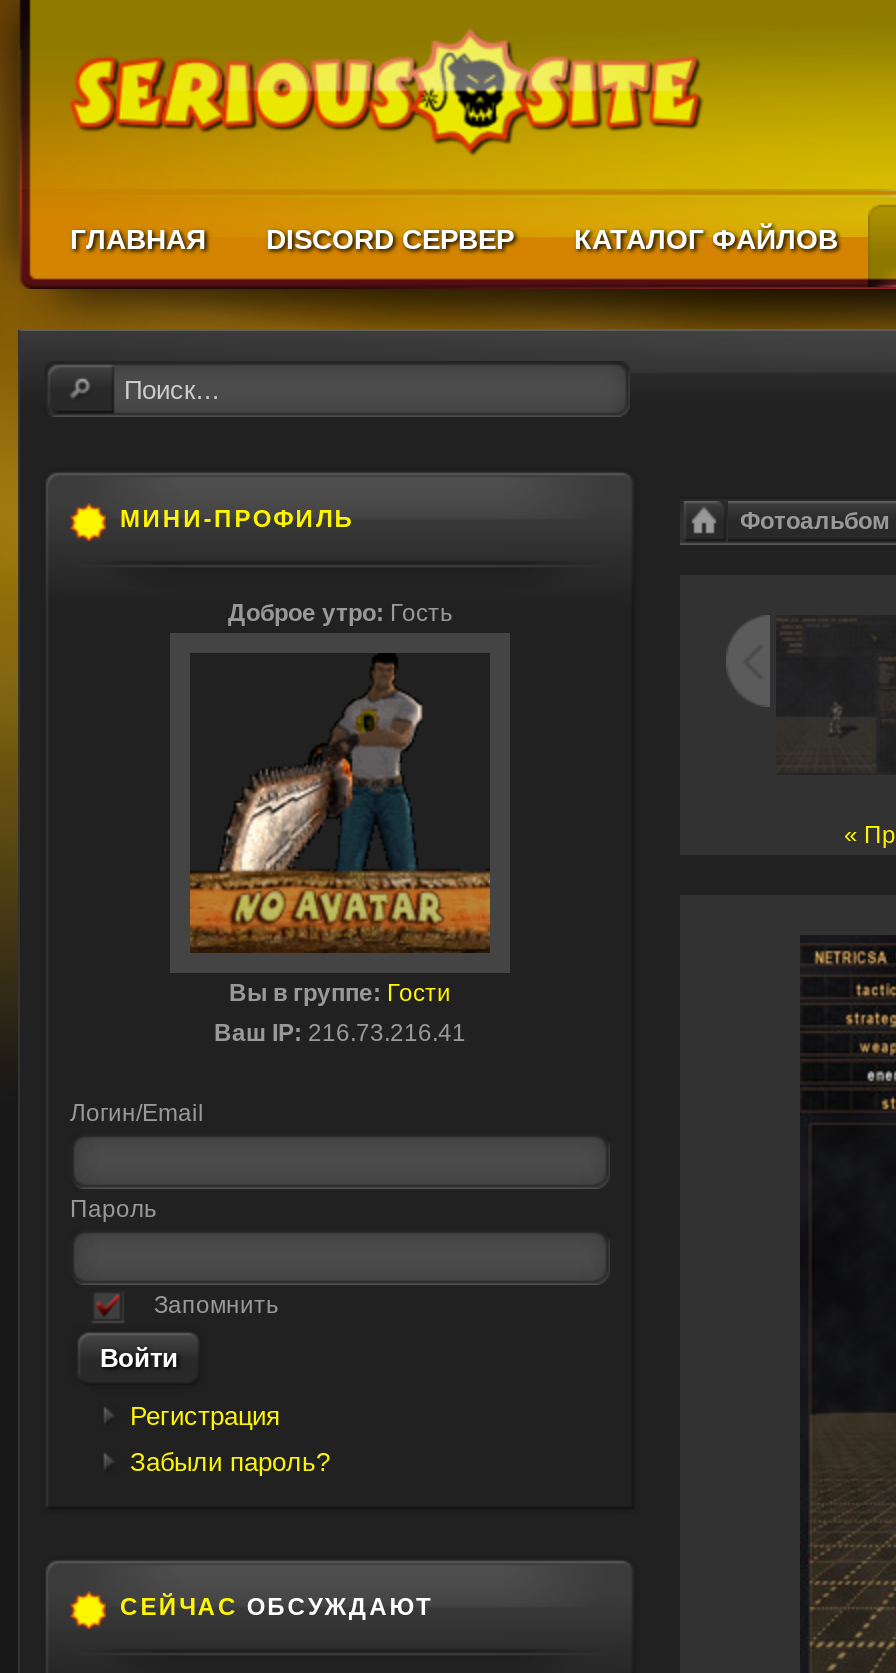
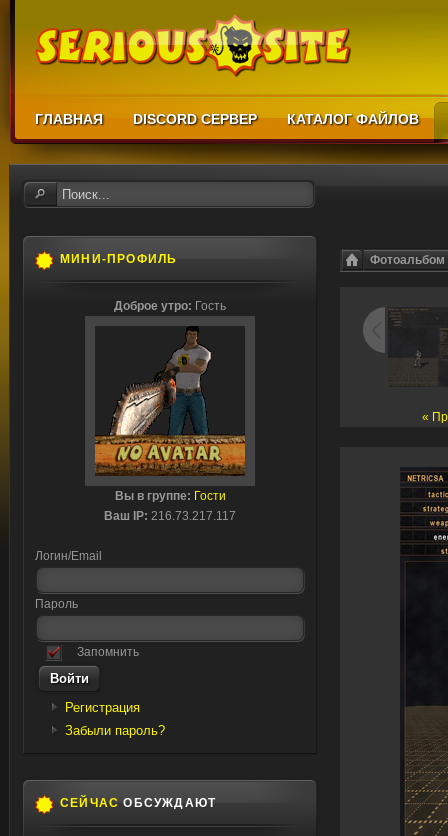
- Ваш IP: 216.73.216.41
+ Ваш IP: 216.73.217.117
